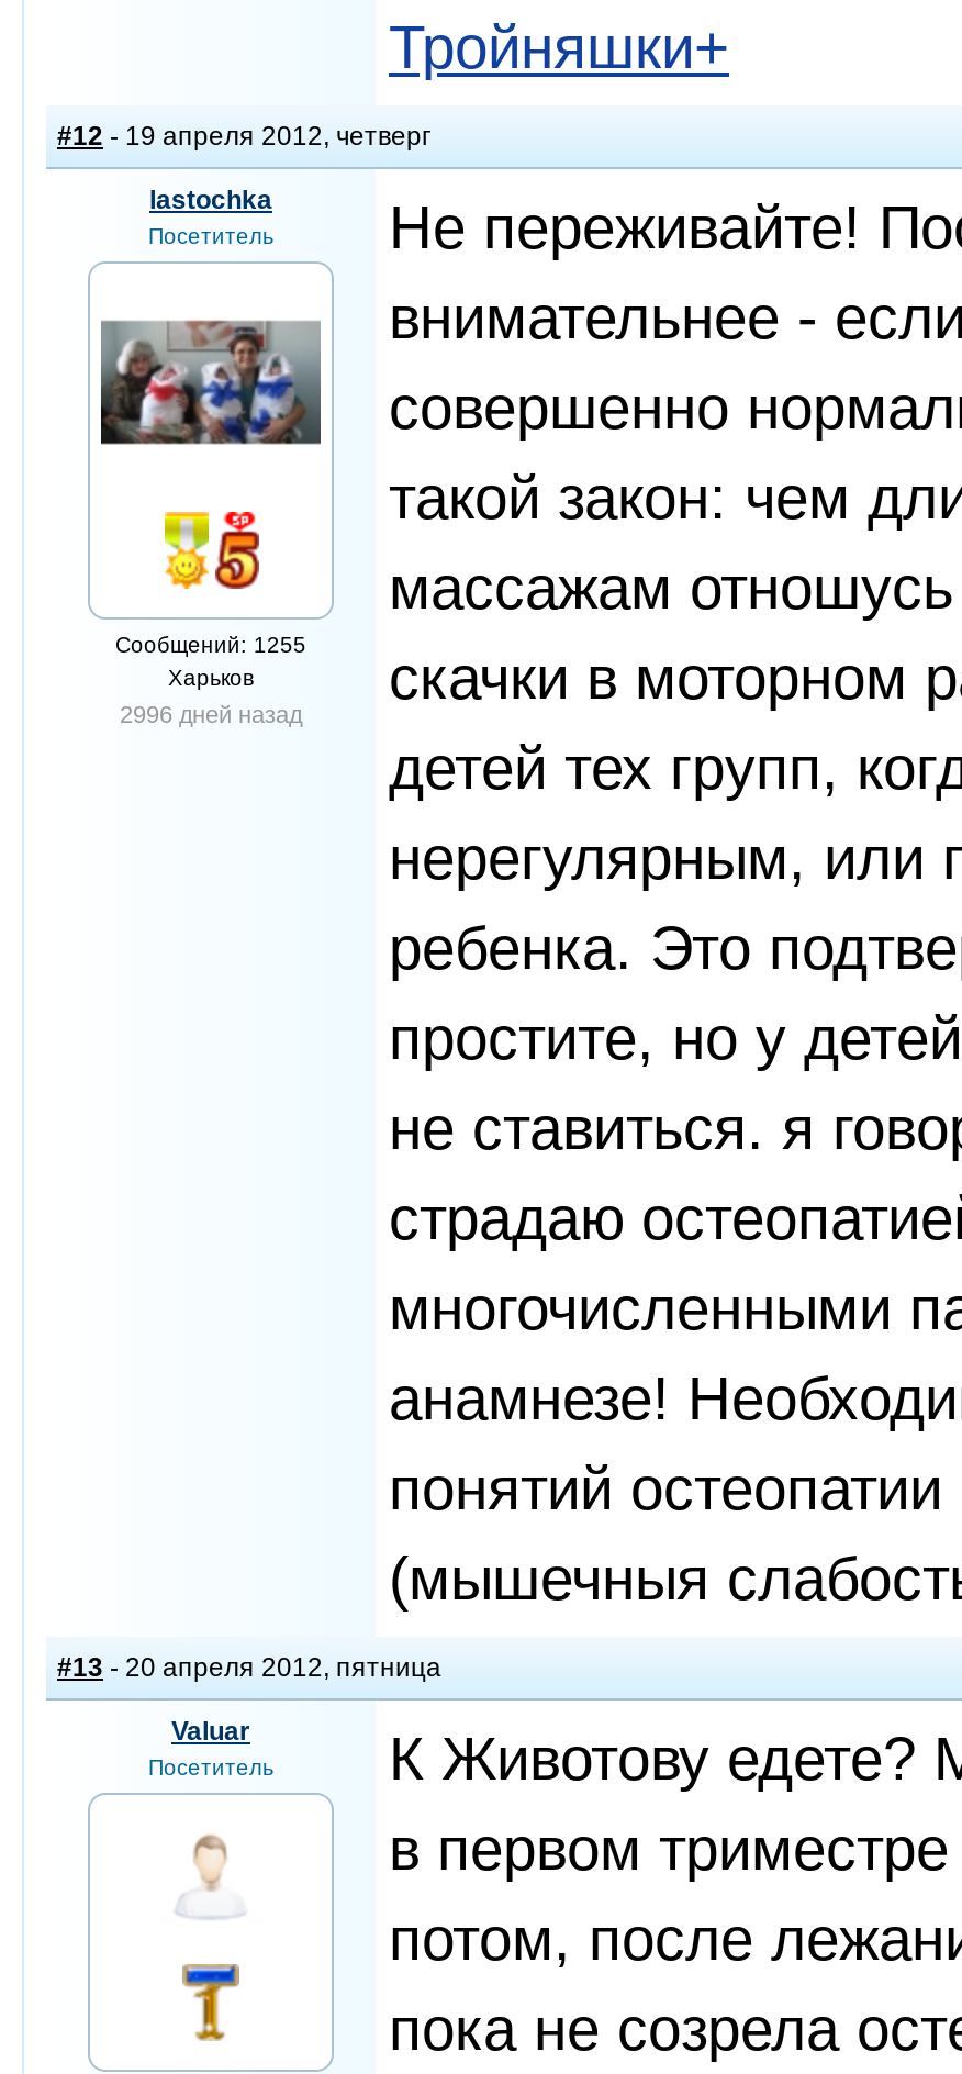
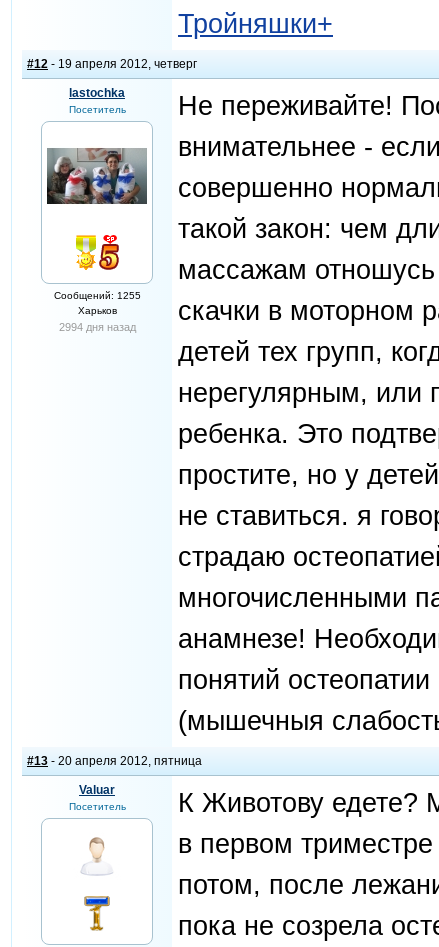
- 2996 дней назад
+ 2994 дня назад
